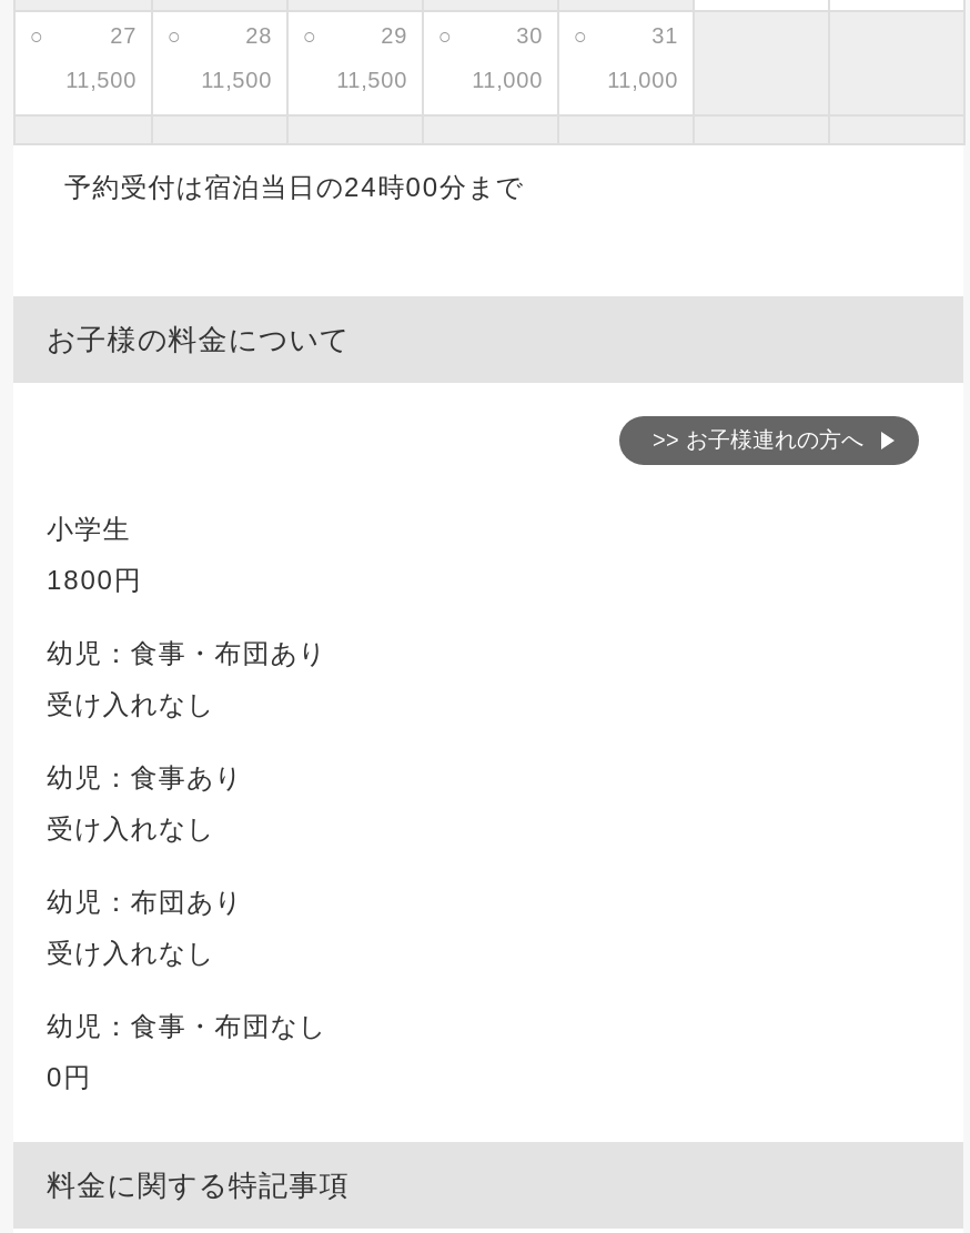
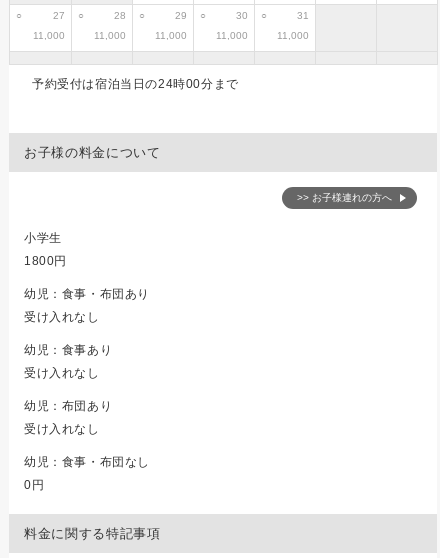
- 11,500
+ 11,000

- 11,500
+ 11,000

- 11,500
+ 11,000
